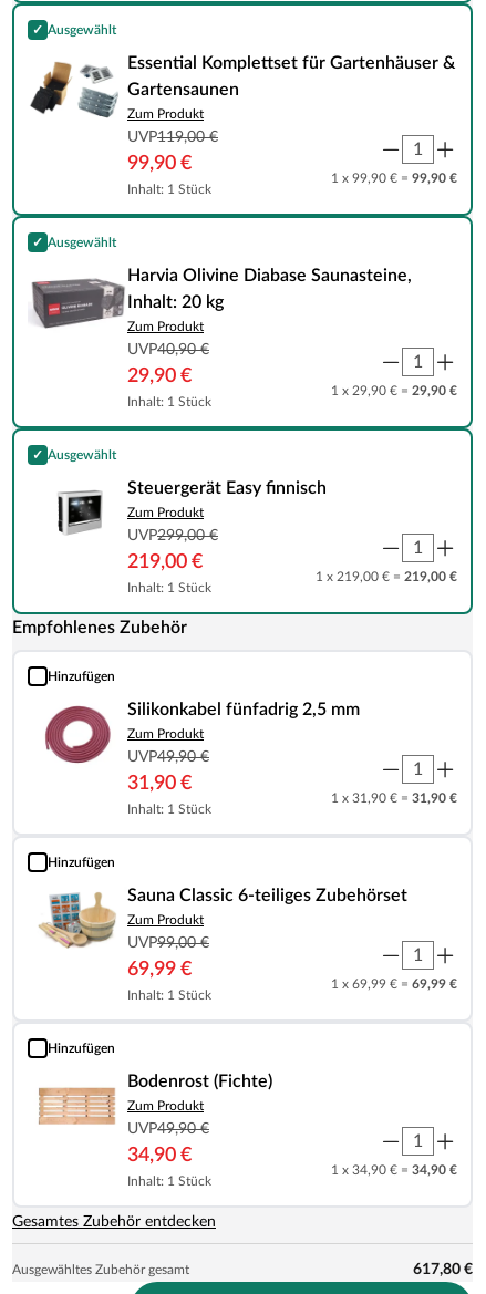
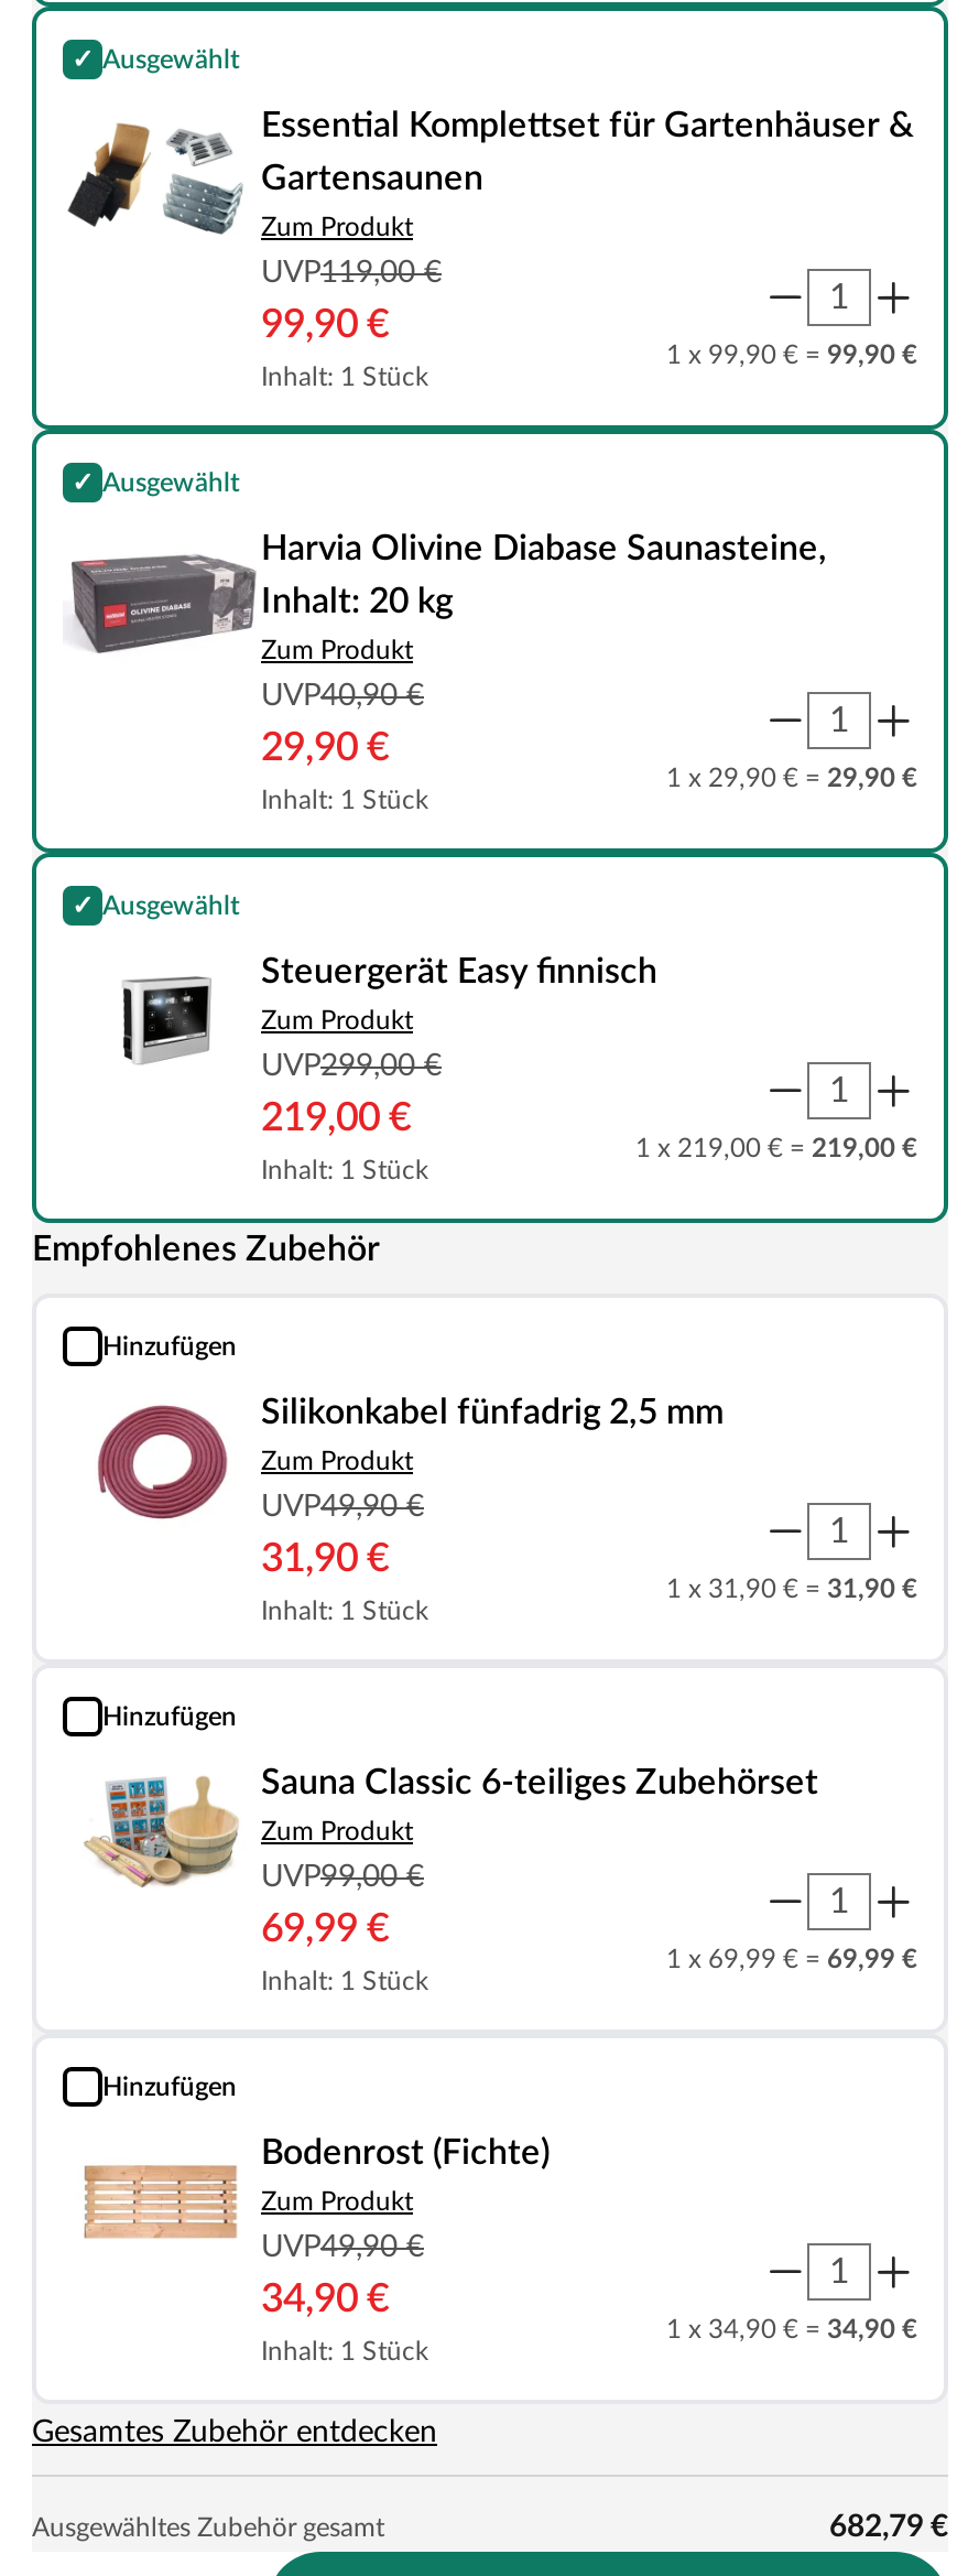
- 617,80 €
+ 682,79 €
